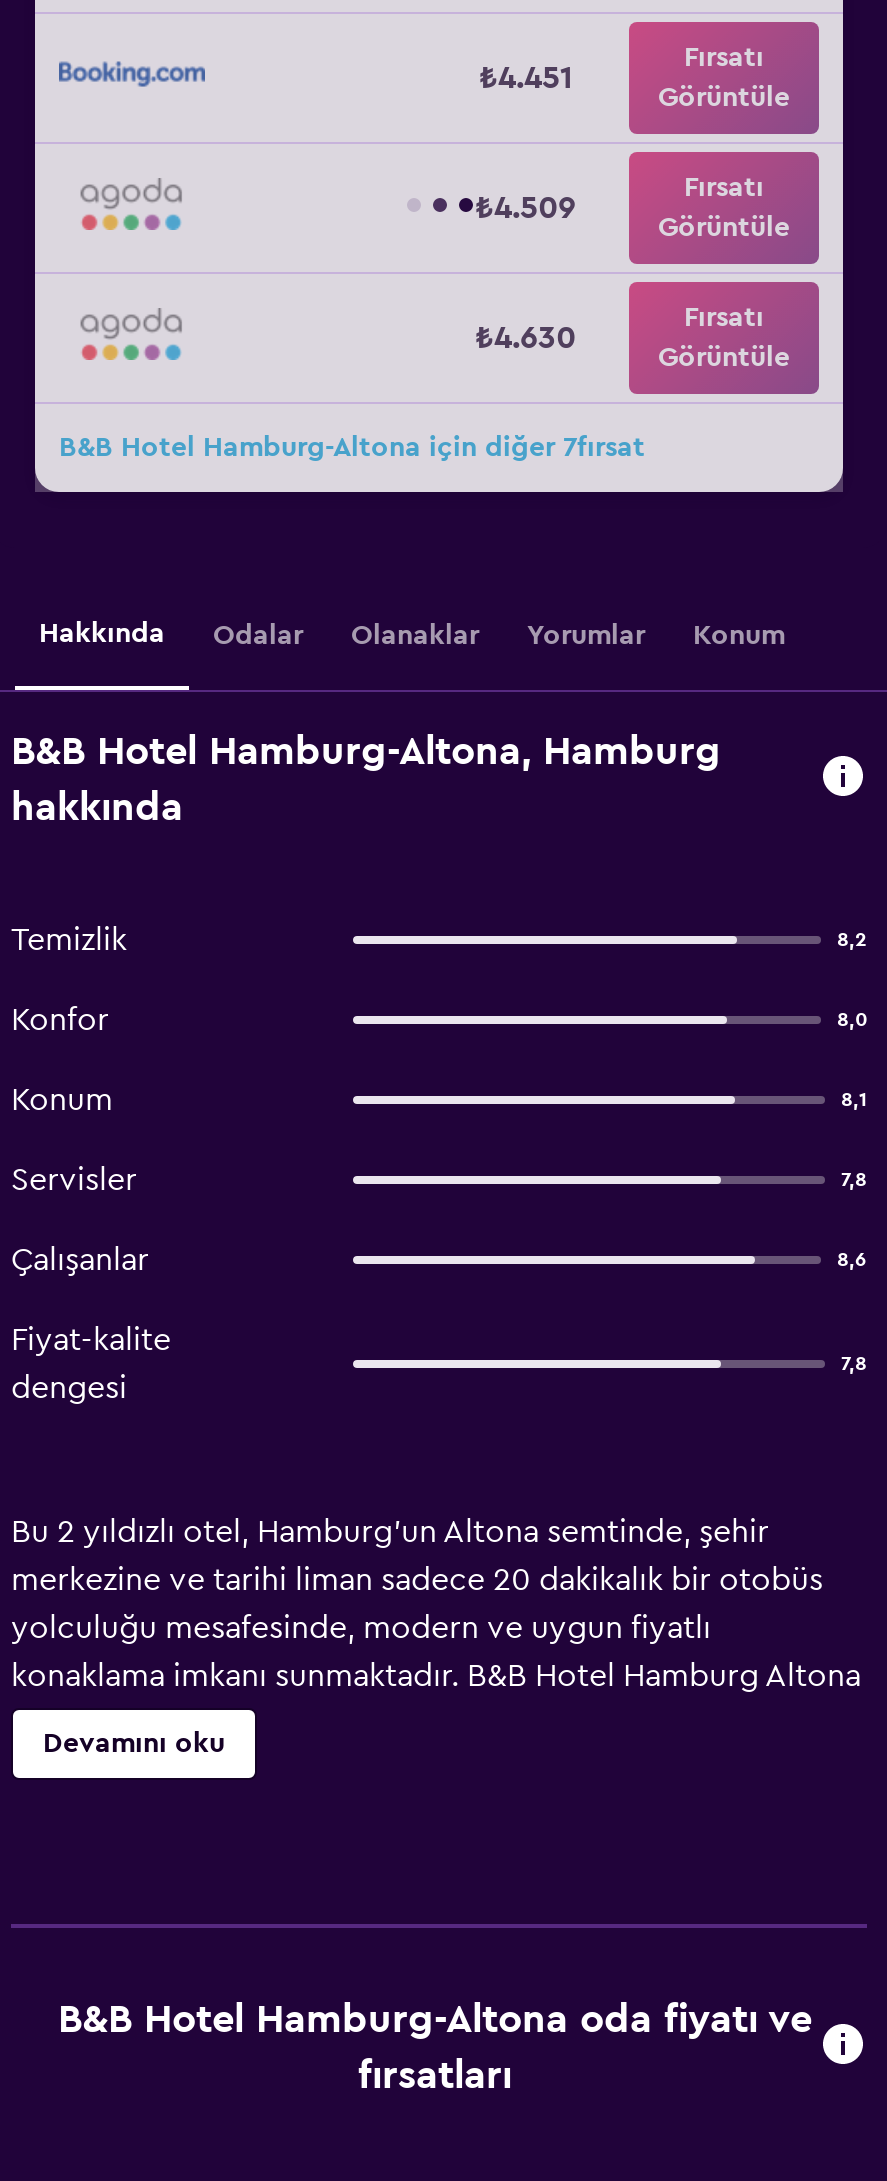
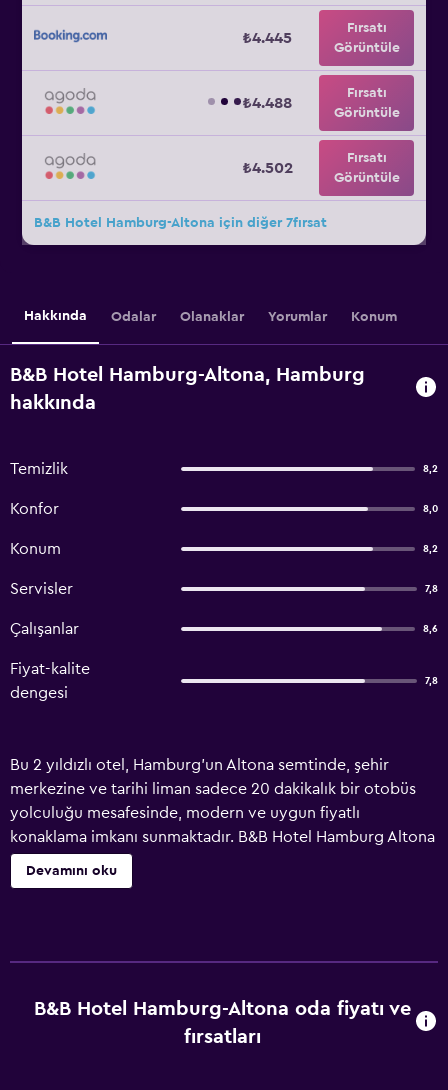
- ₺4.451
+ ₺4.445

- ₺4.509
+ ₺4.488

- ₺4.630
+ ₺4.502

- 8,1
+ 8,2
